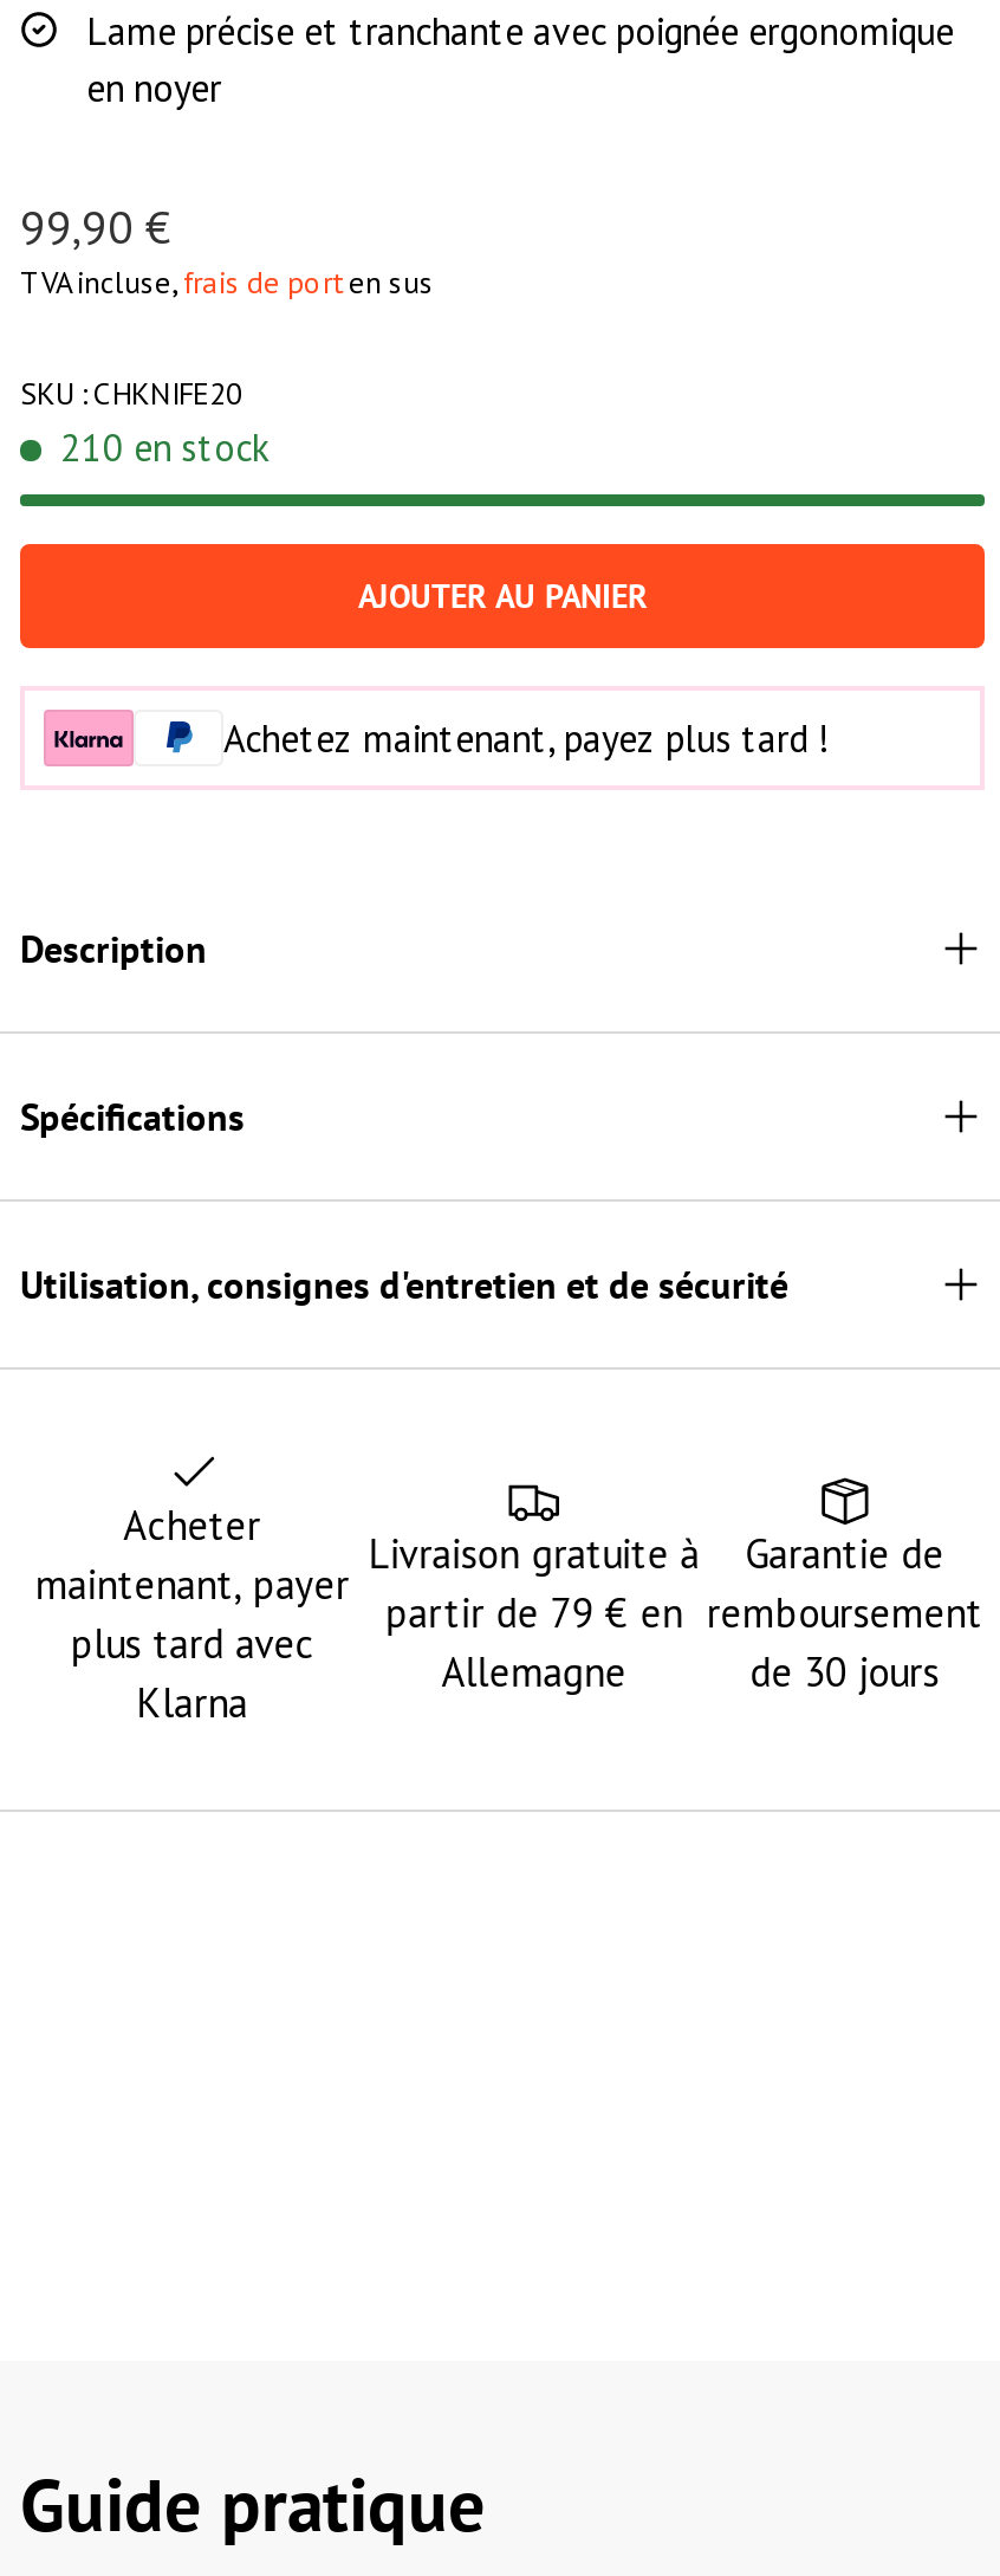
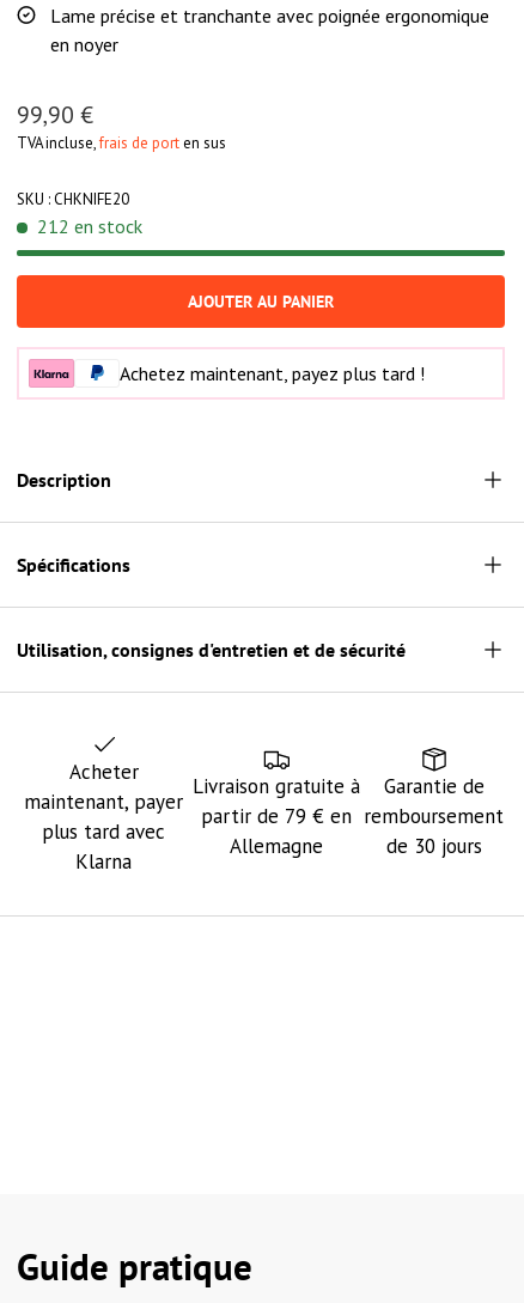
- 210 en stock
+ 212 en stock
